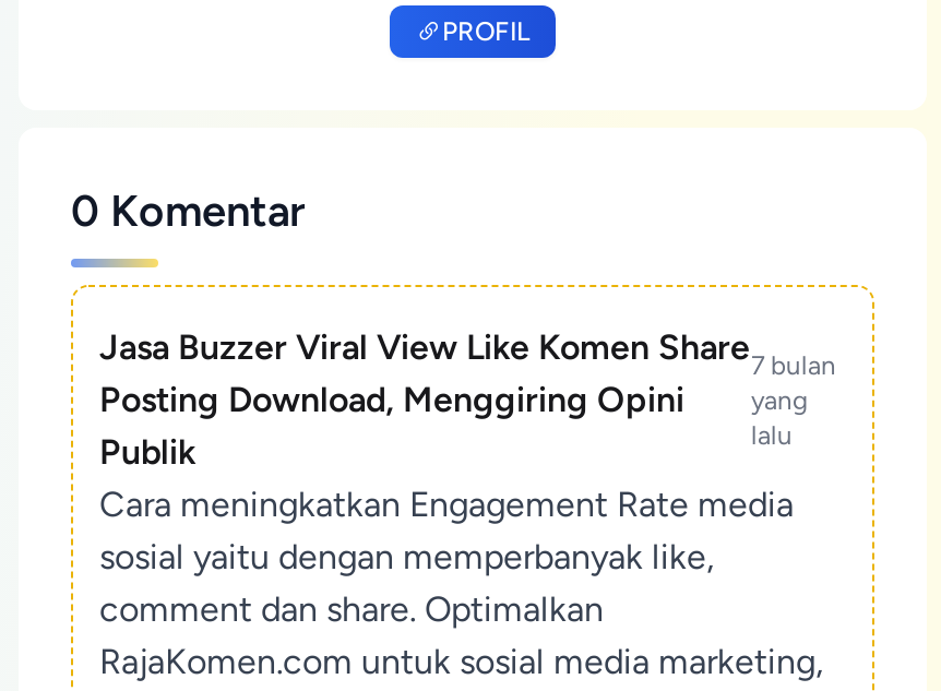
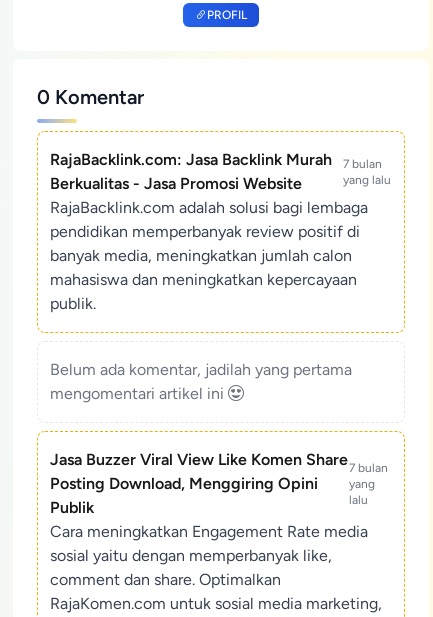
+ RajaBacklink.com: Jasa Backlink Murah
+ Berkualitas - Jasa Promosi Website

+ 7 bulan
+ yang lalu
+ RajaBacklink.com adalah solusi bagi lembaga
+ pendidikan memperbanyak review positif di
+ banyak media, meningkatkan jumlah calon
+ mahasiswa dan meningkatkan kepercayaan
+ publik.
+ Belum ada komentar, jadilah yang pertama
+ mengomentari artikel ini
